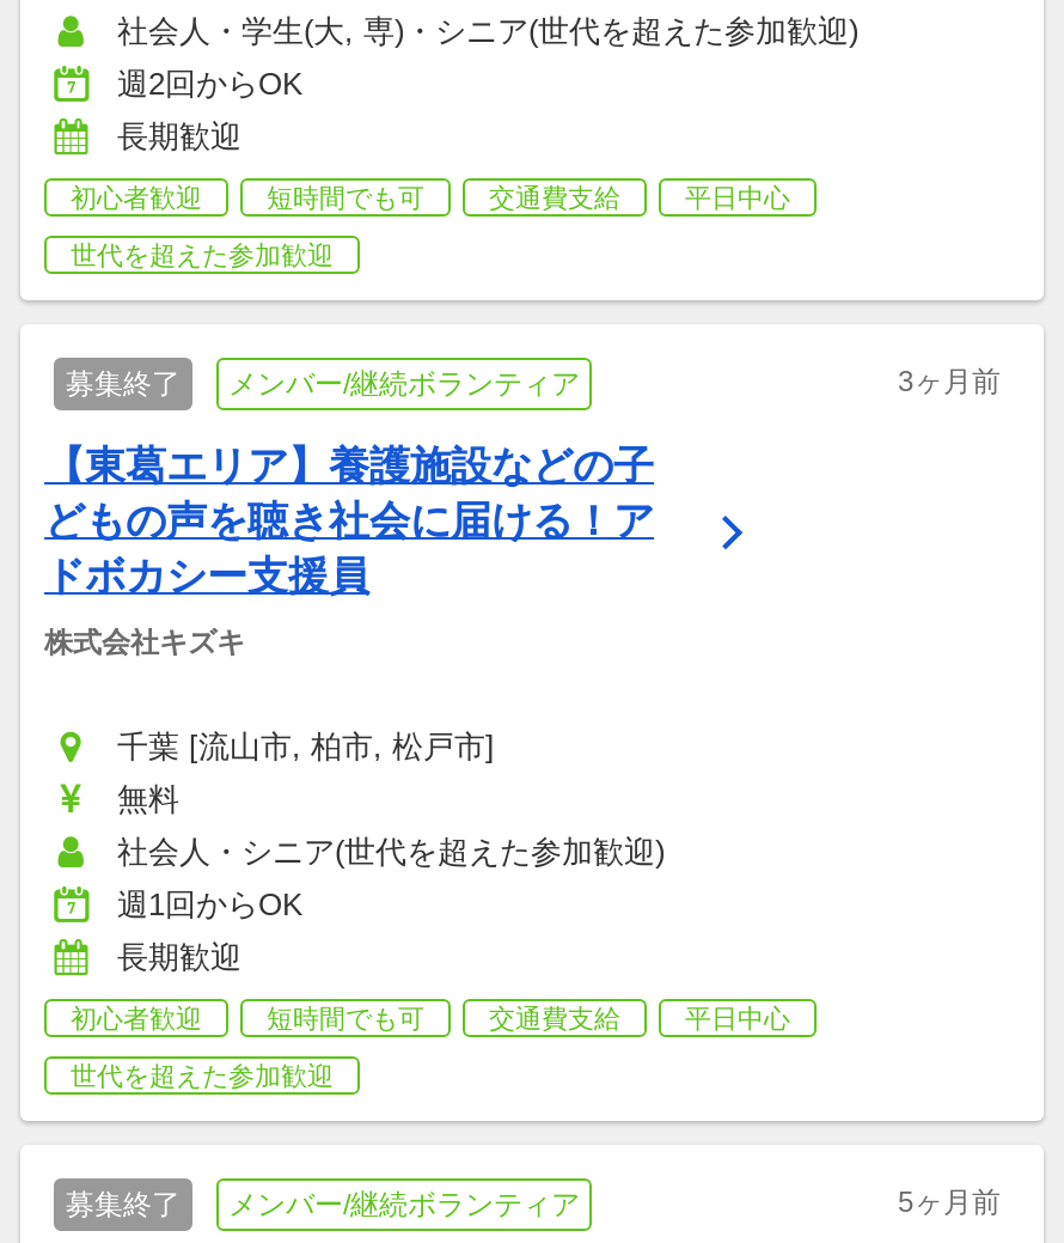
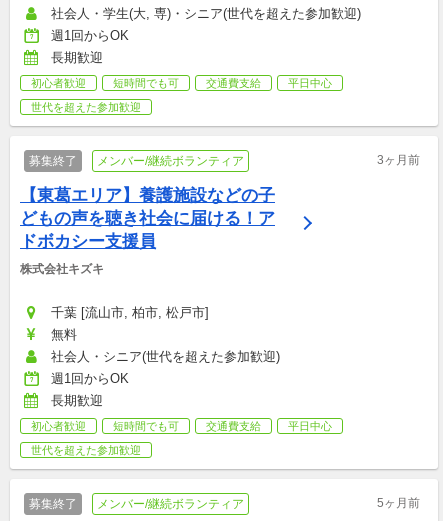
- 週2回からOK
+ 週1回からOK
